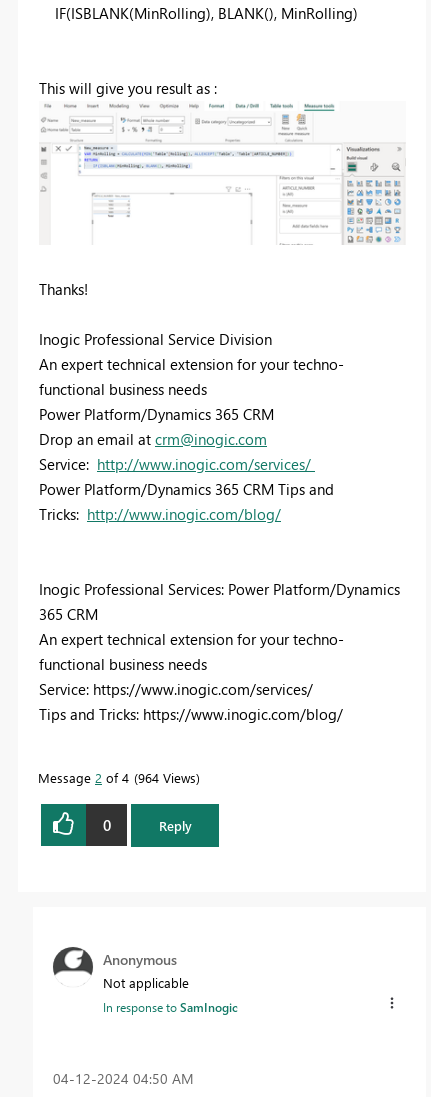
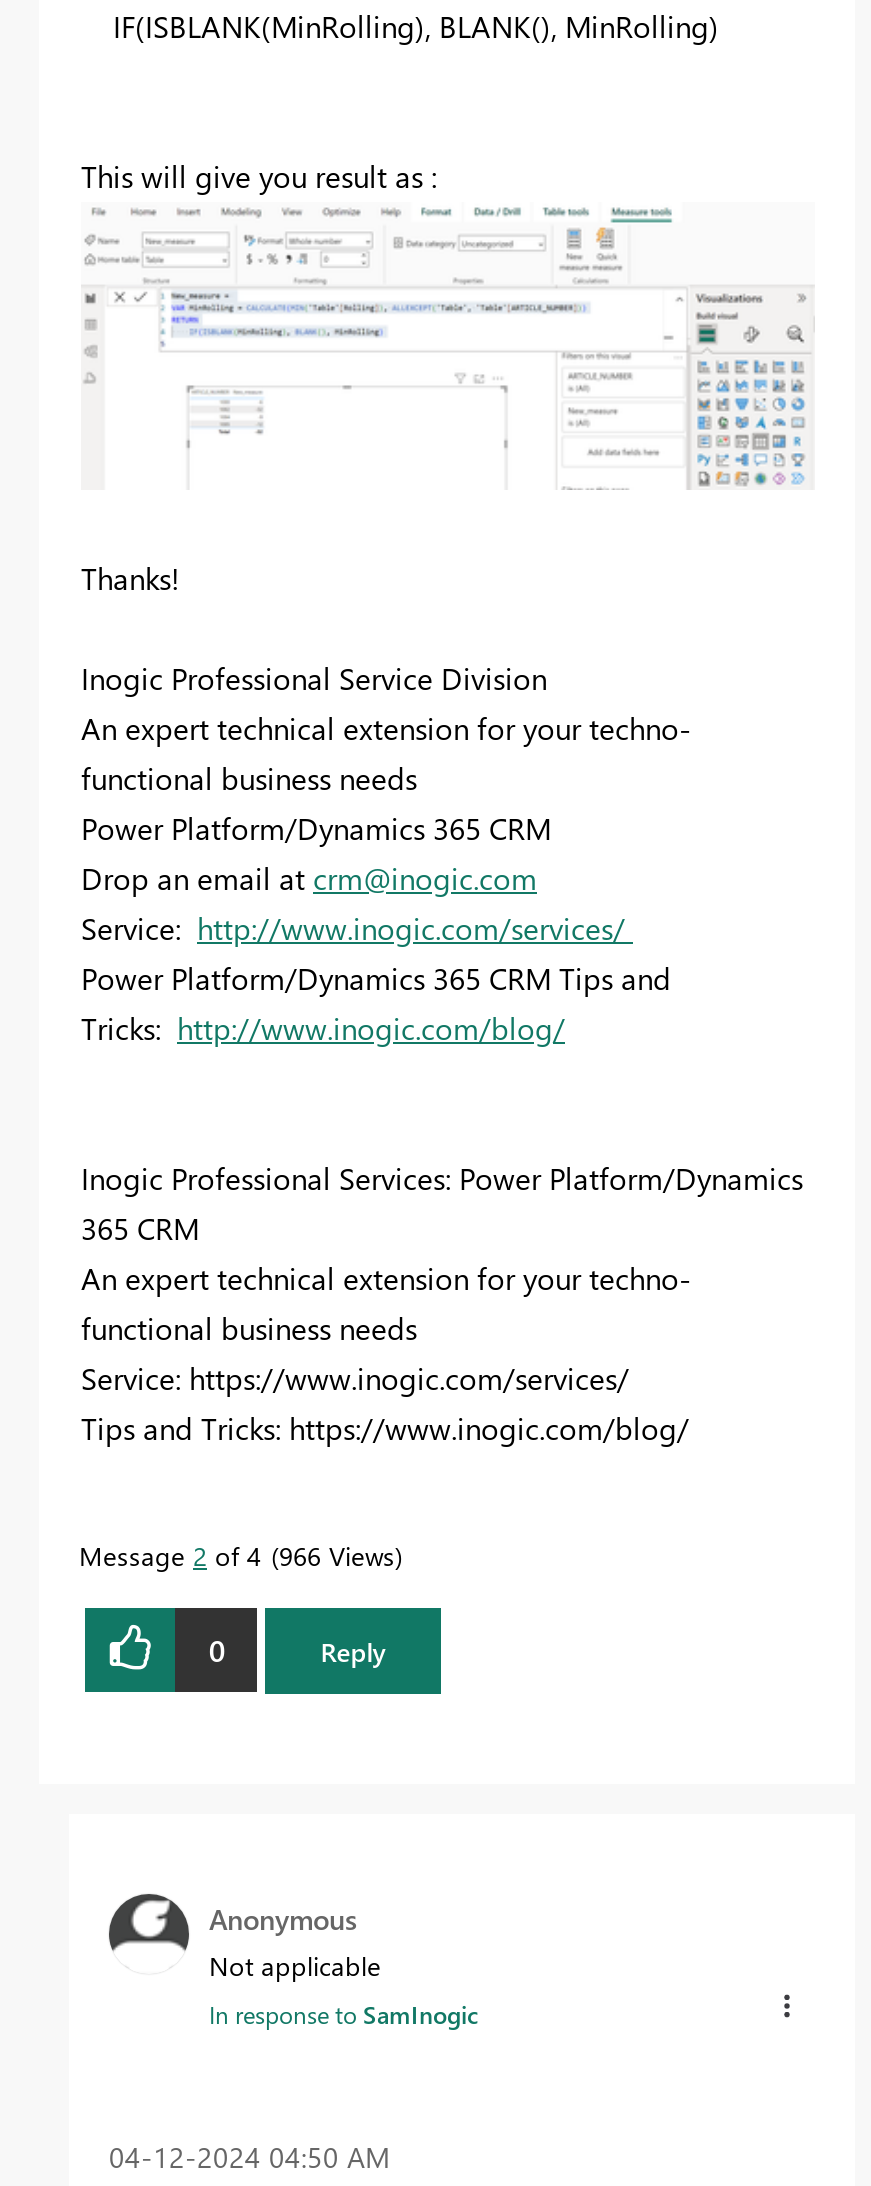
- Message 2 of 4 964 Views
+ Message 2 of 4 966 Views
